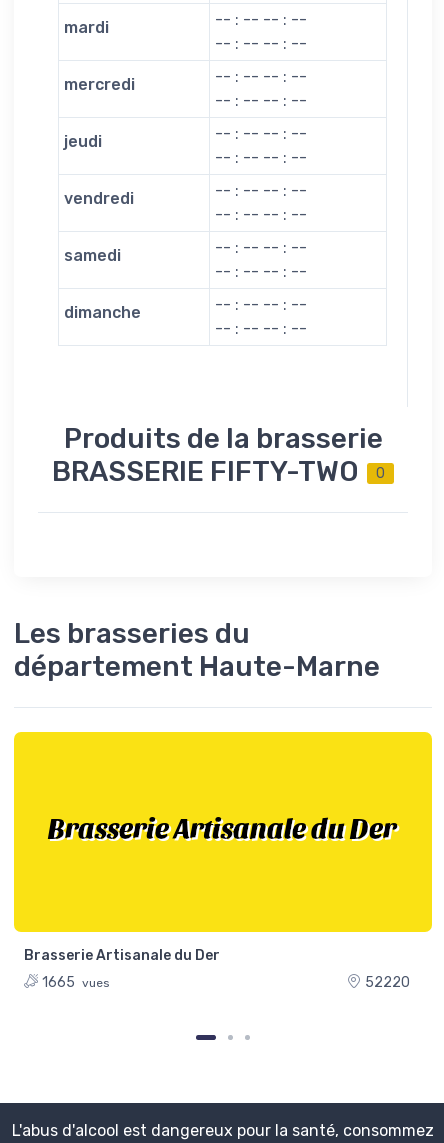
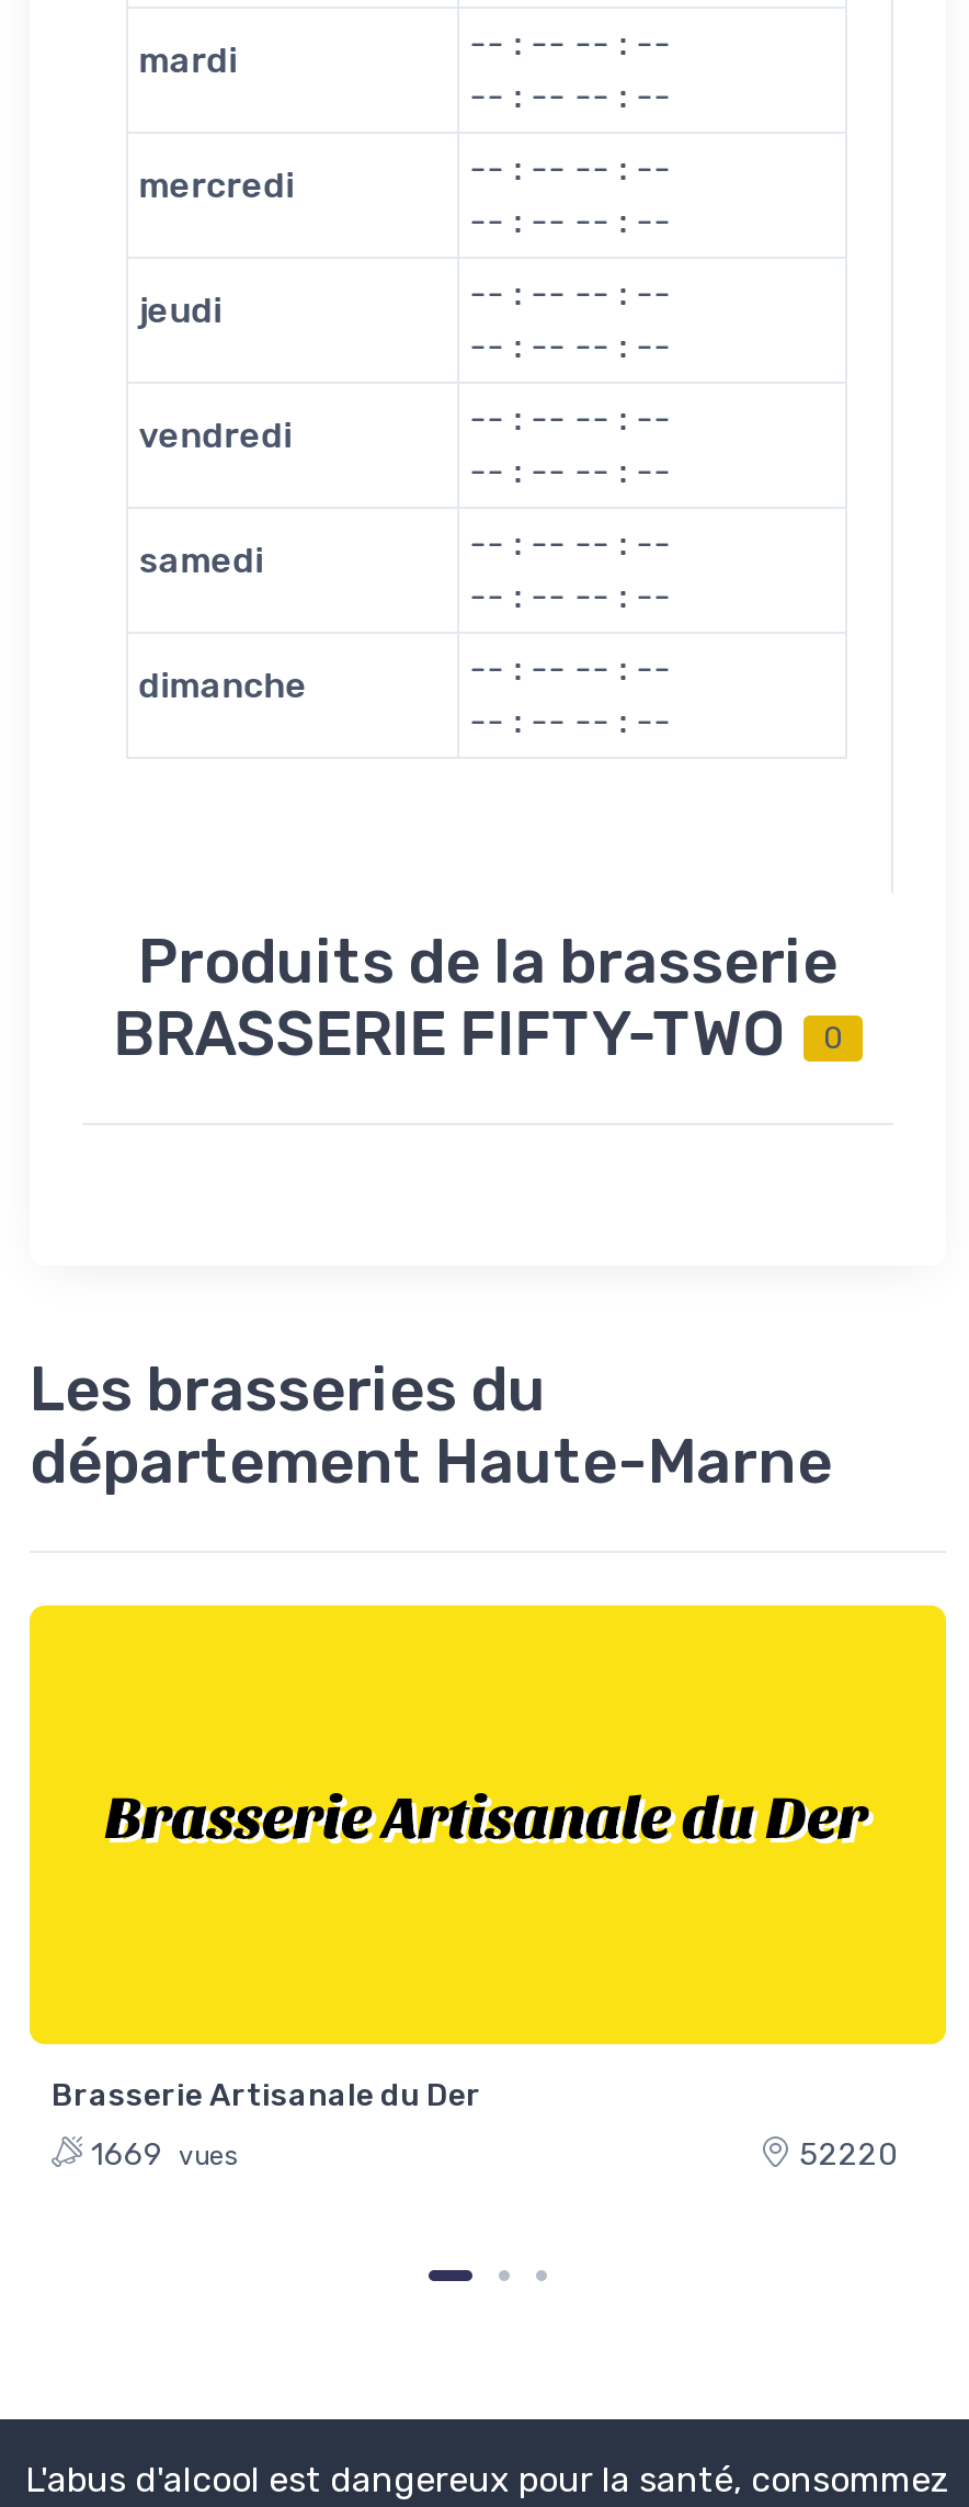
- 1665 vues
+ 1669 vues
